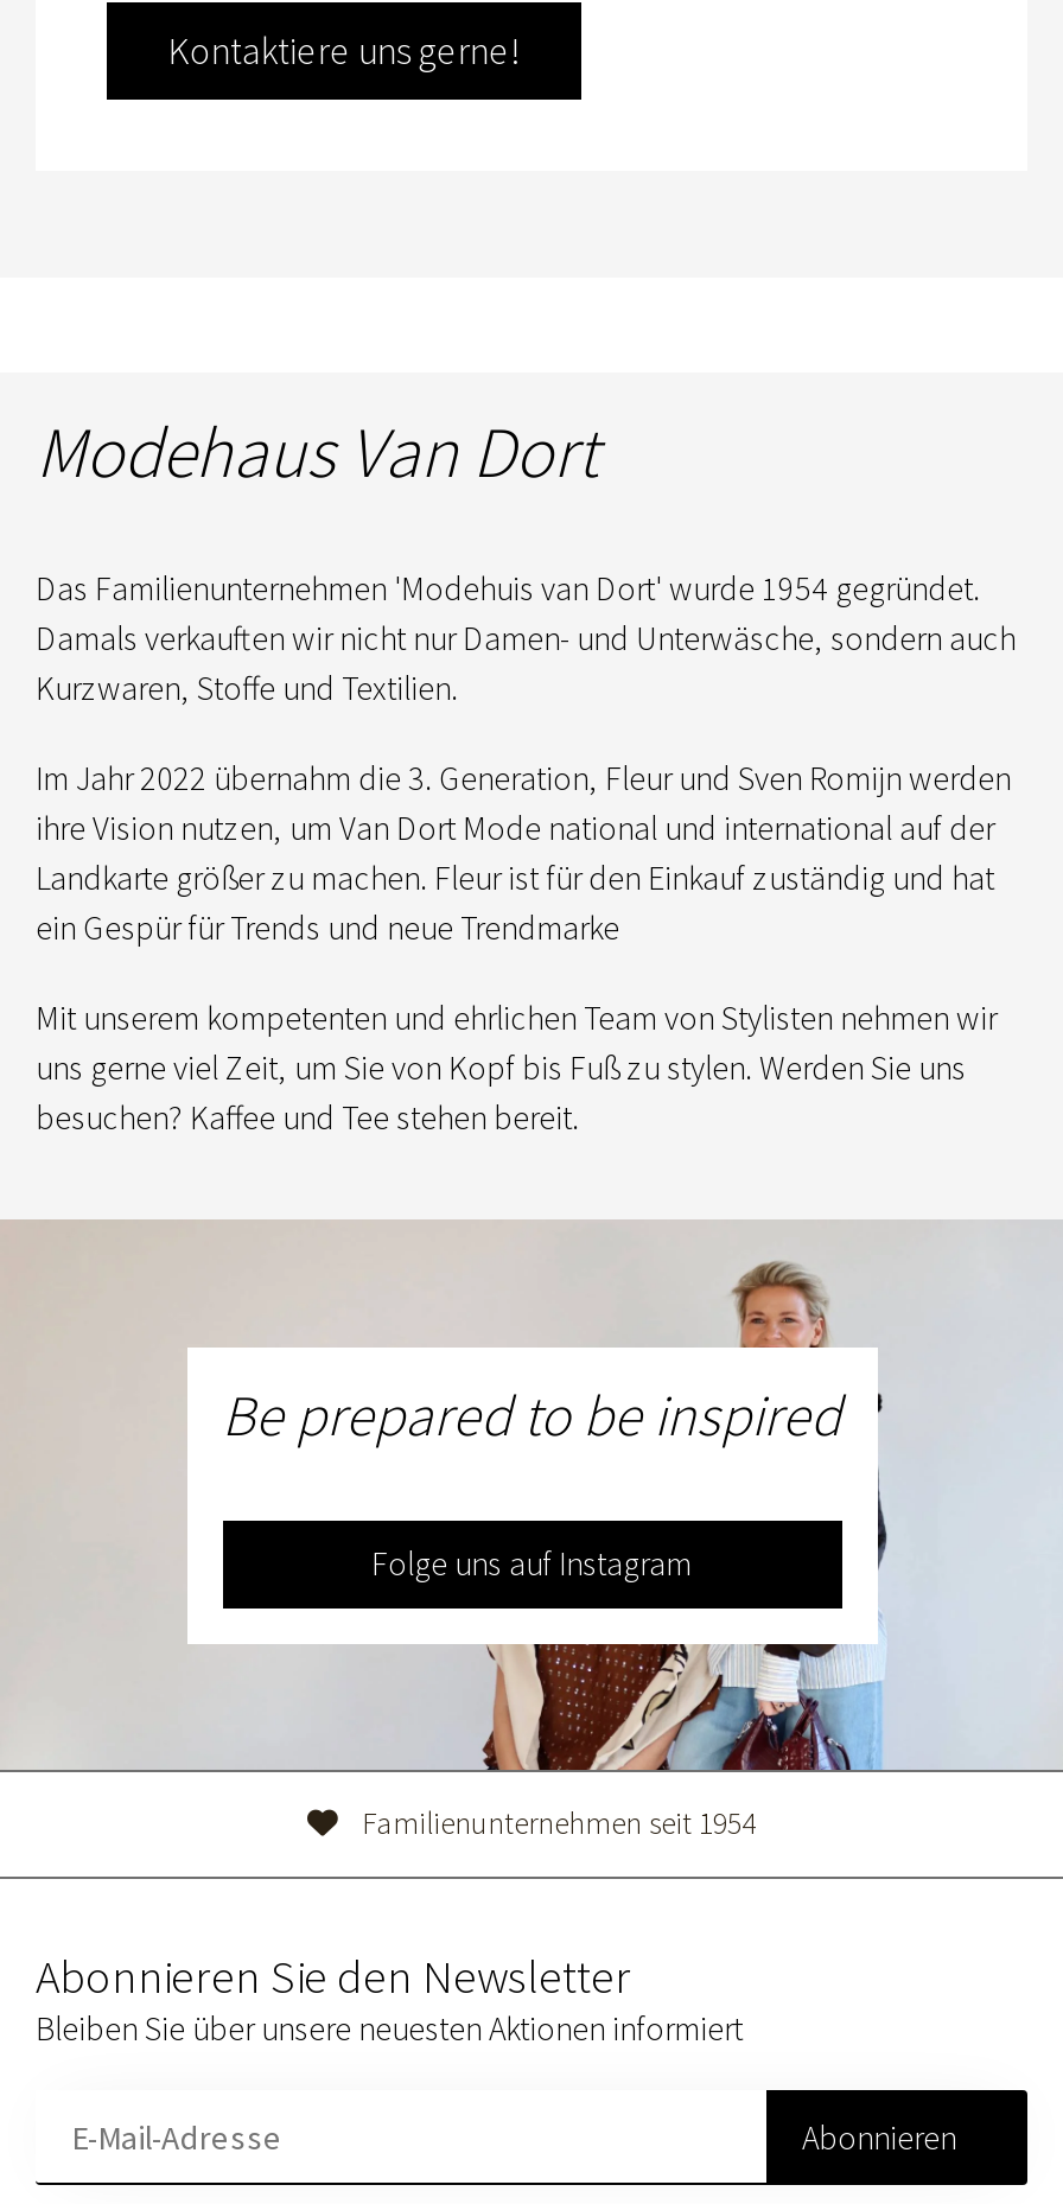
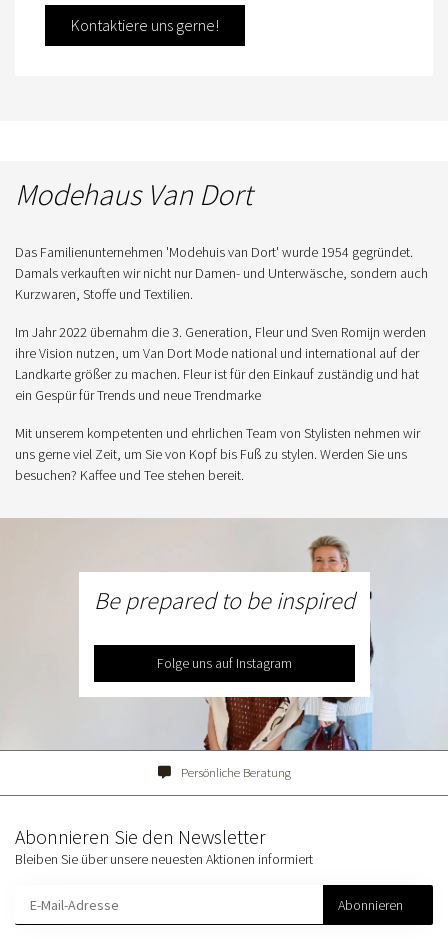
- Familienunternehmen seit 1954
+ Persönliche Beratung
